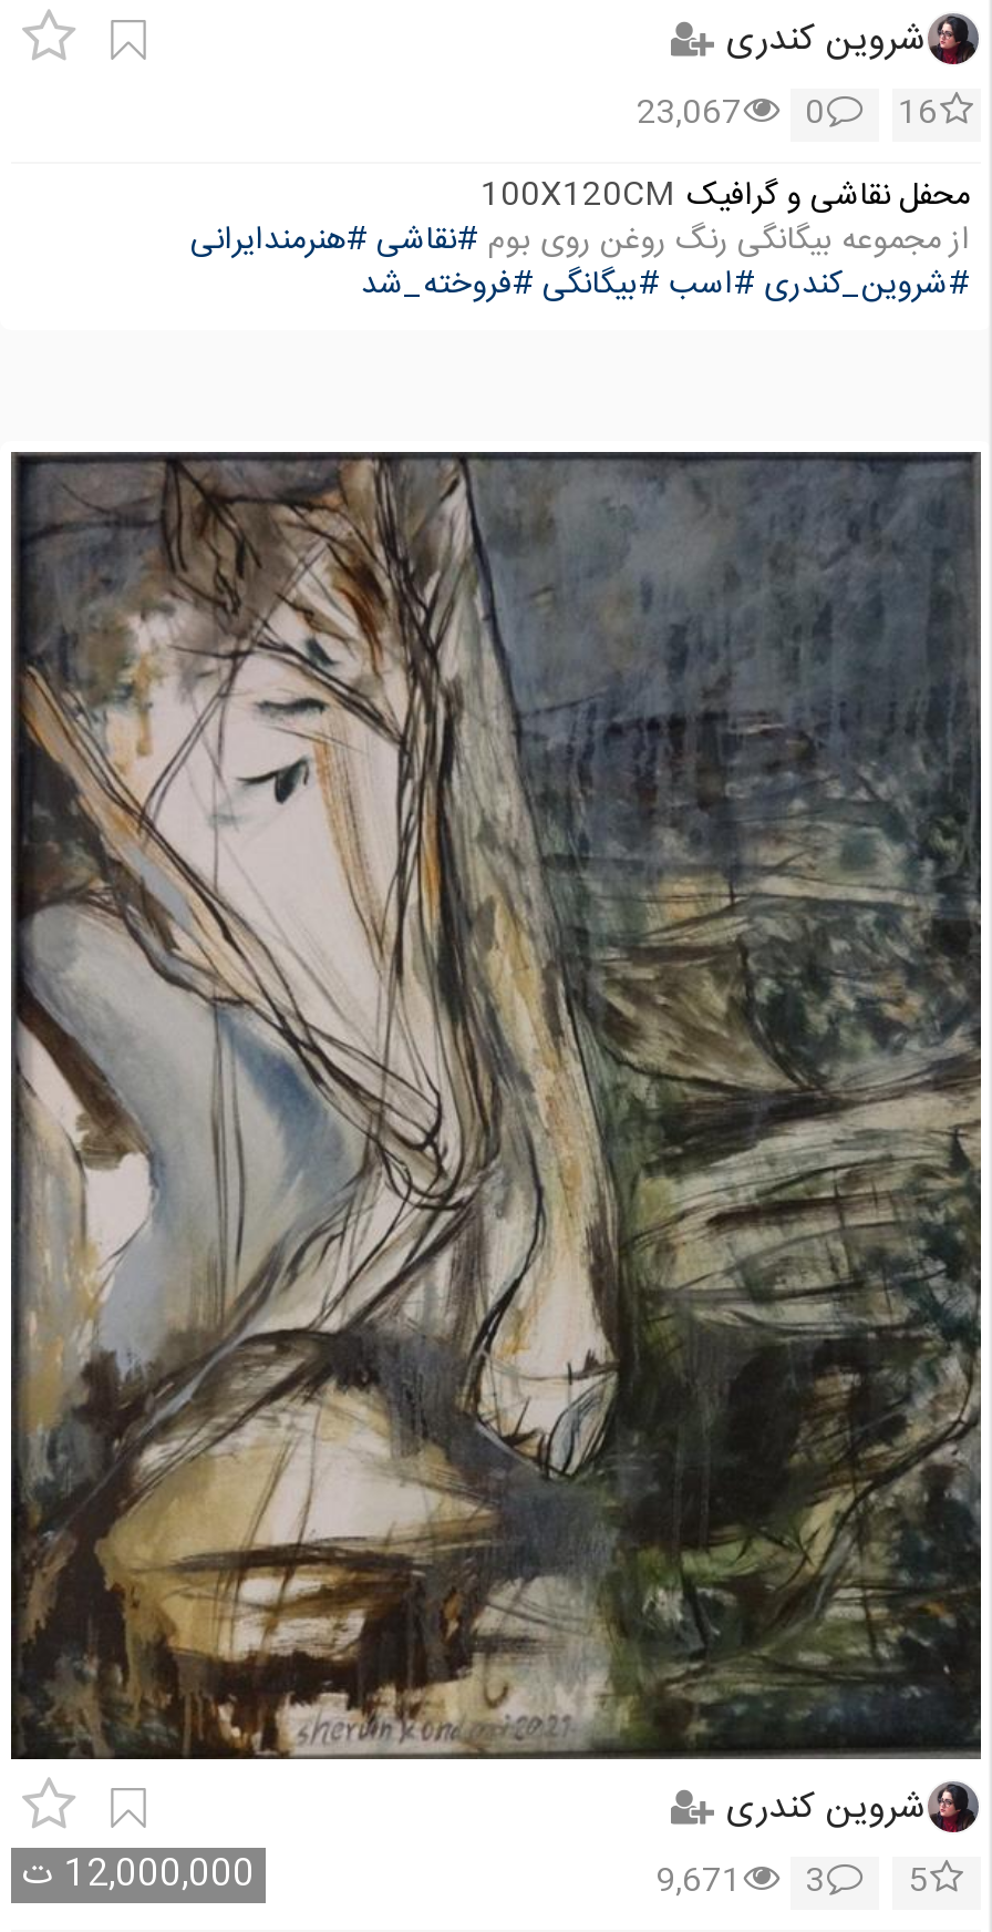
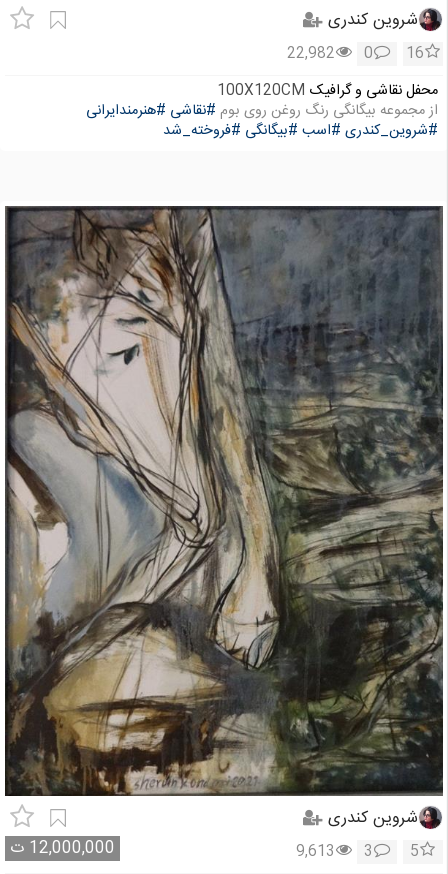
- 23,067 0 16
+ 22,982 0 16

- 9,671 3 5
+ 9,613 3 5
